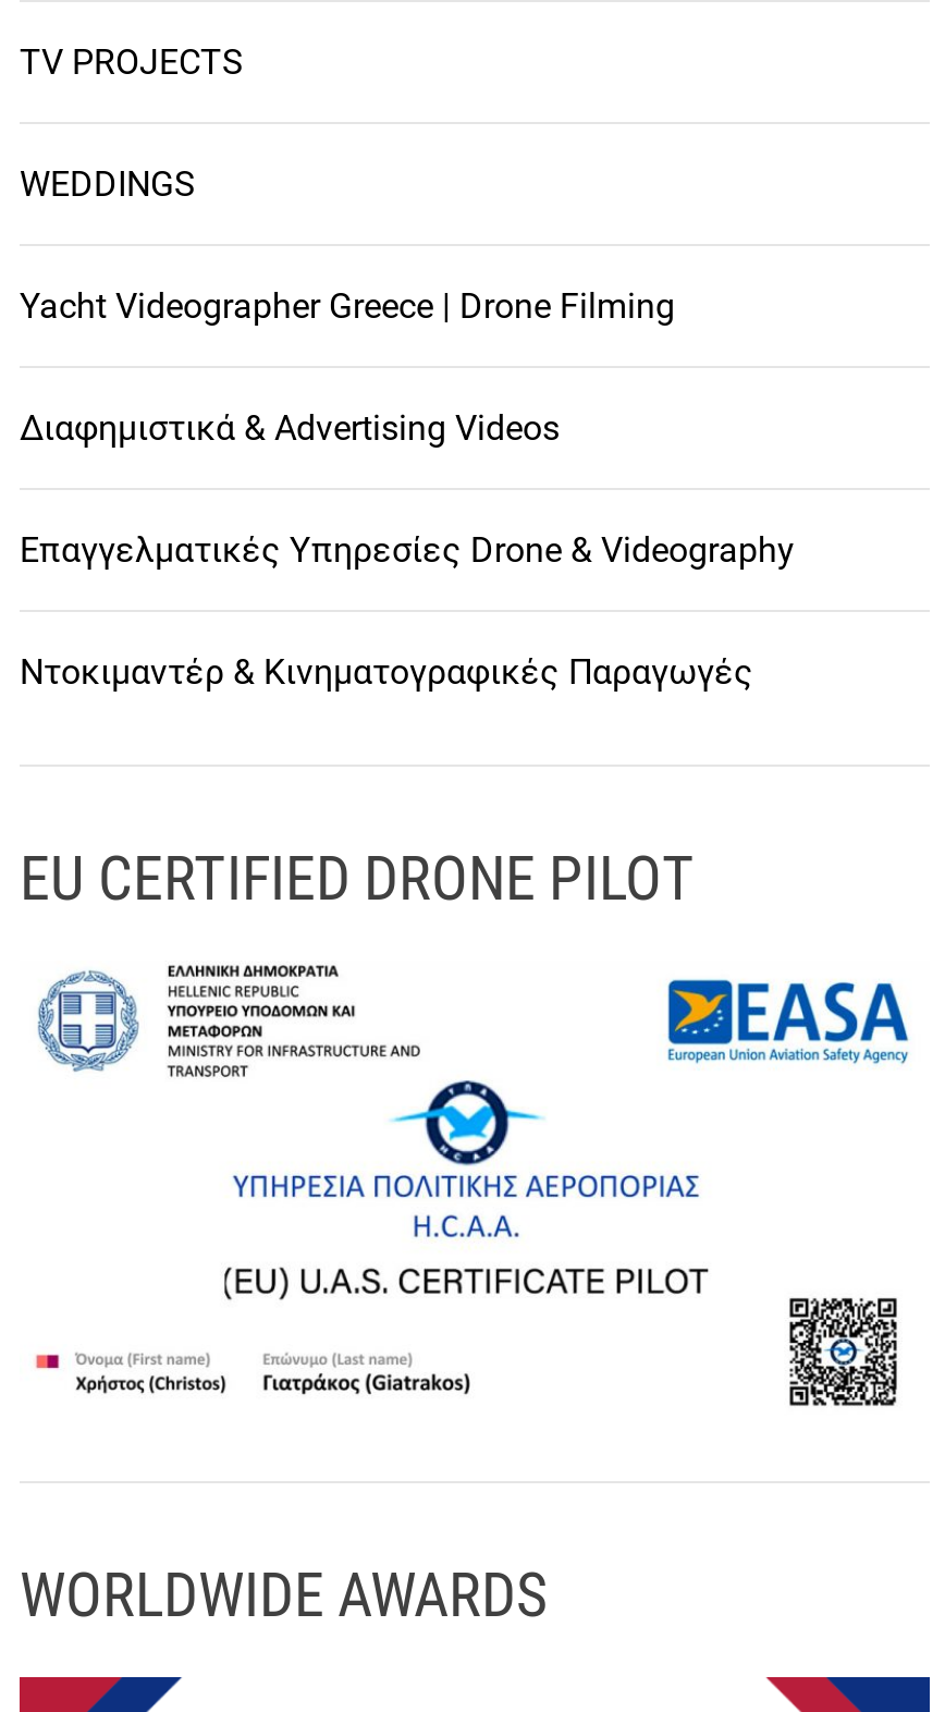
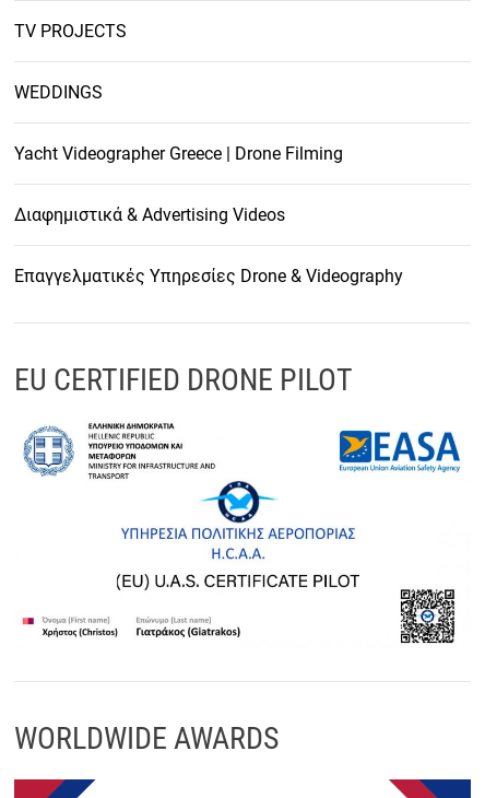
- Ντοκιμαντέρ & Κινηματογραφικές Παραγωγές
